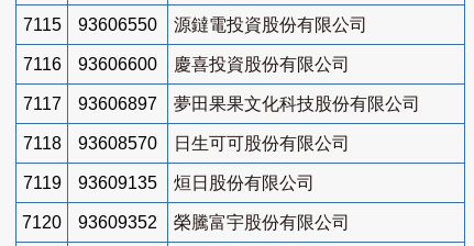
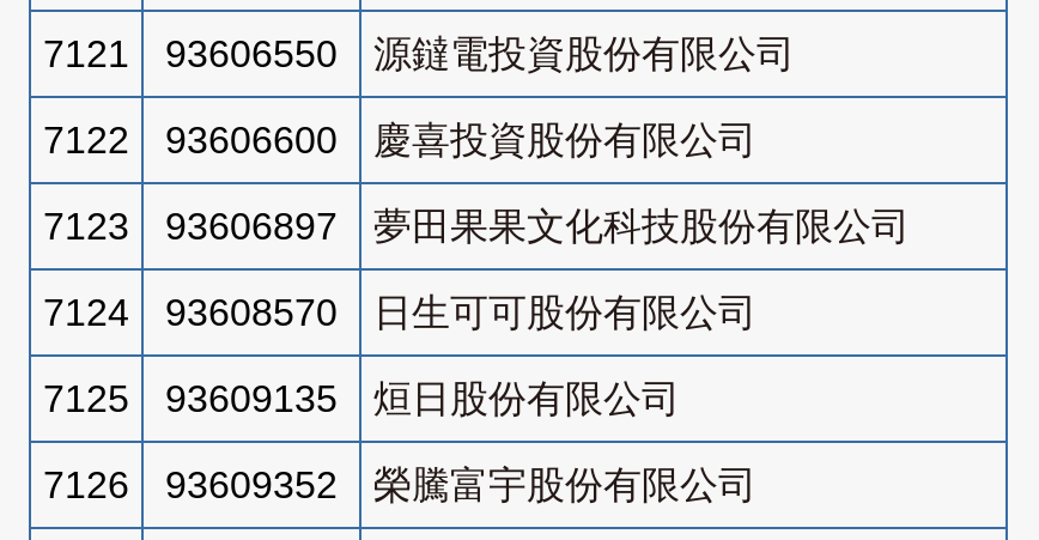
- 7115 93606550 源鐽電投資股份有限公司
+ 7121 93606550 源鐽電投資股份有限公司

- 7116 93606600 慶喜投資股份有限公司
+ 7122 93606600 慶喜投資股份有限公司

- 7117 93606897 夢田果果文化科技股份有限公司
+ 7123 93606897 夢田果果文化科技股份有限公司

- 7118 93608570 日生可可股份有限公司
+ 7124 93608570 日生可可股份有限公司

- 7119 93609135 烜日股份有限公司
+ 7125 93609135 烜日股份有限公司

- 7120 93609352 榮騰富宇股份有限公司
+ 7126 93609352 榮騰富宇股份有限公司
